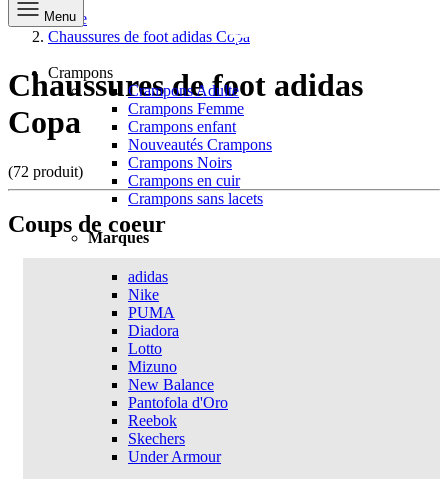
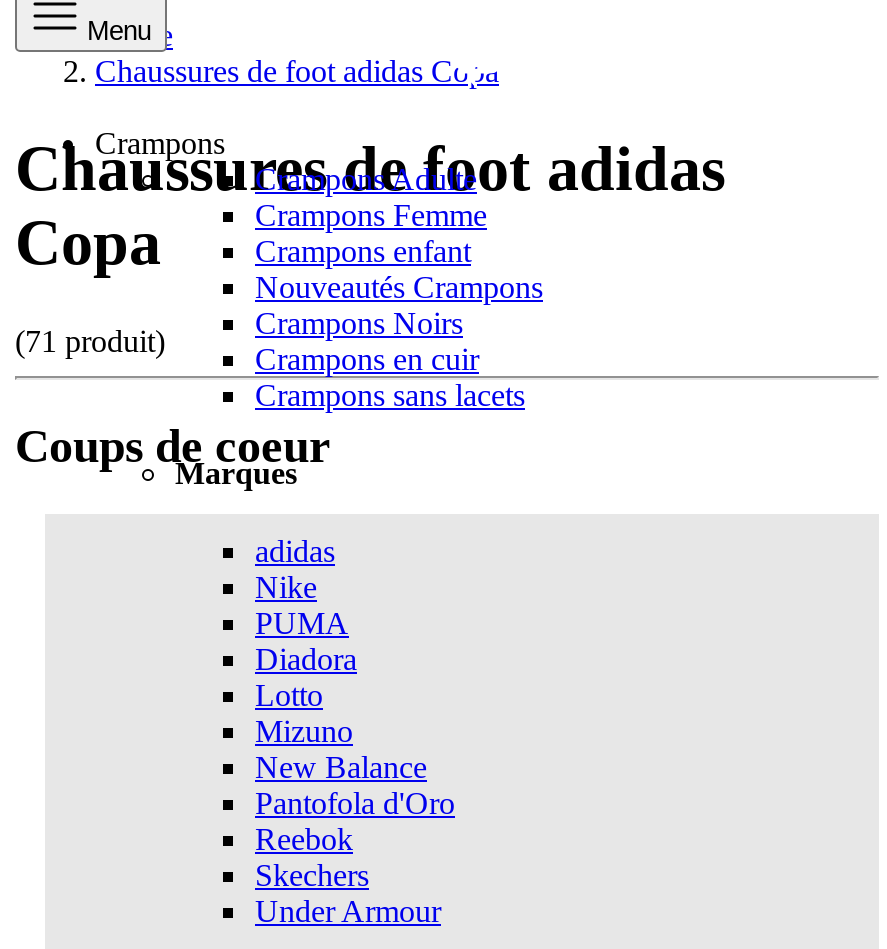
- (72 produit)
+ (71 produit)
